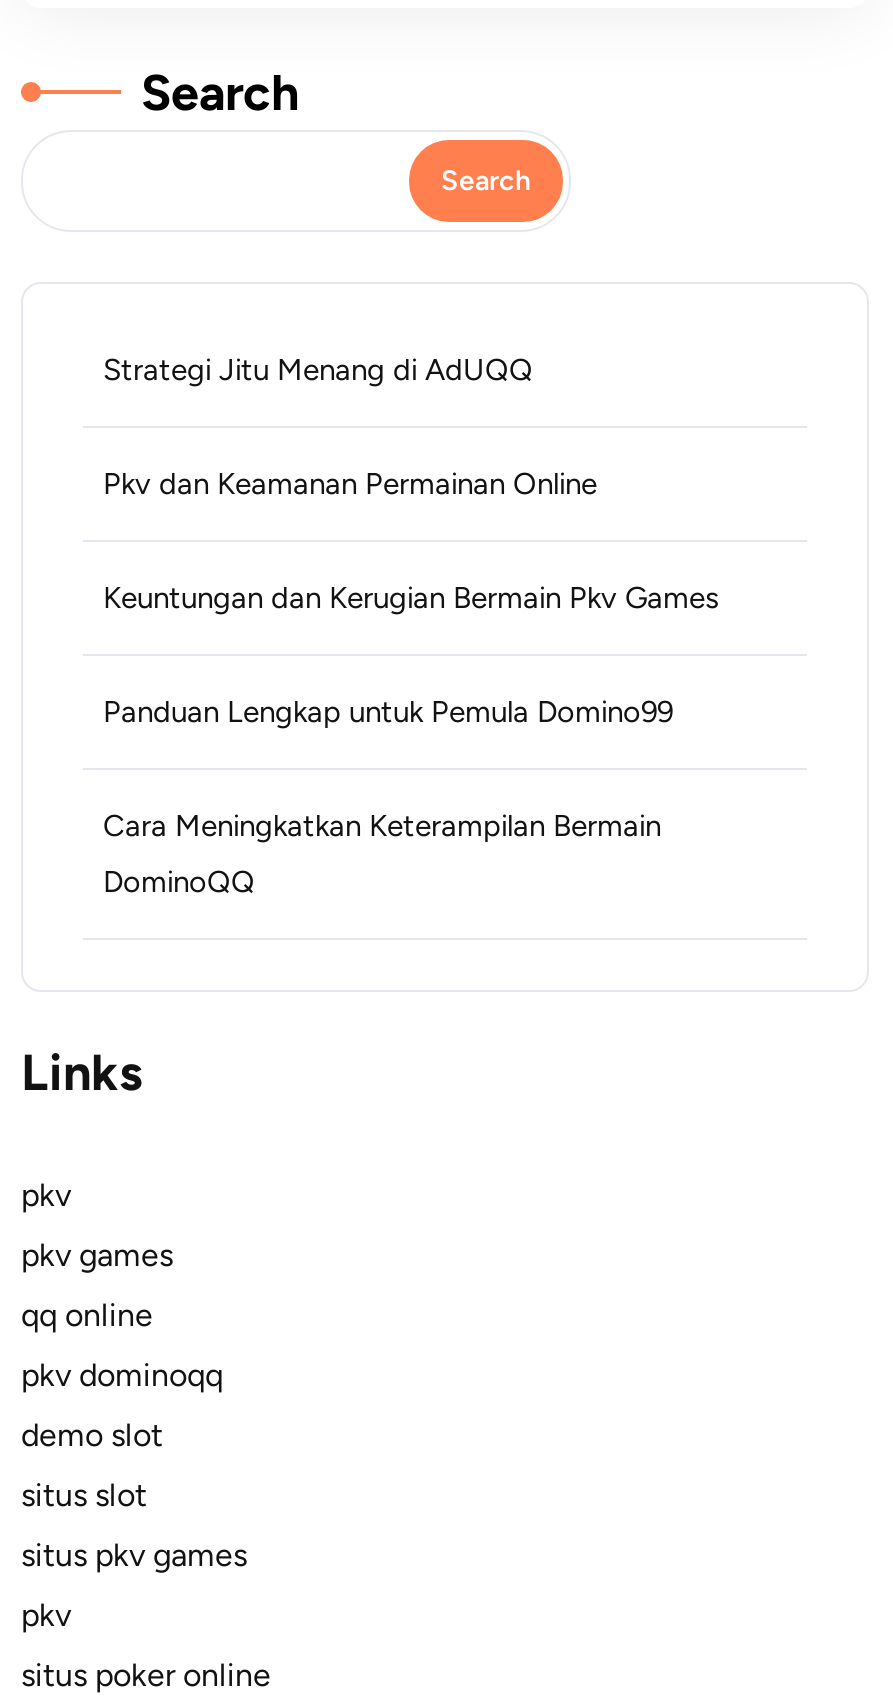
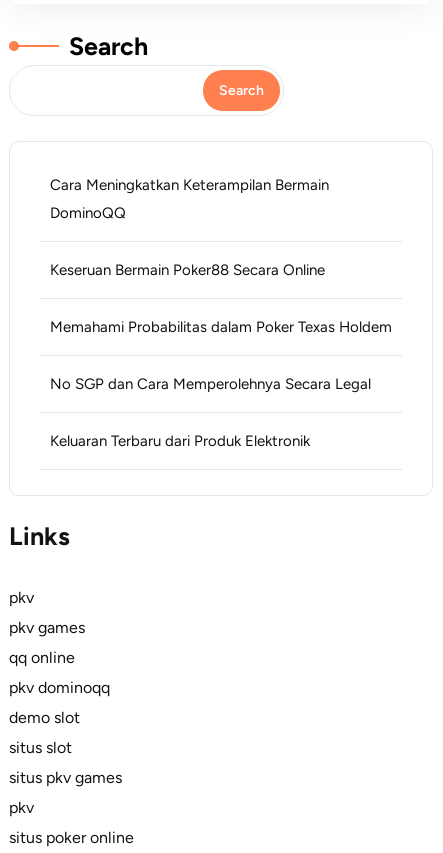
- Strategi Jitu Menang di AdUQQ
- Pkv dan Keamanan Permainan Online
- Keuntungan dan Kerugian Bermain Pkv Games
- Panduan Lengkap untuk Pemula Domino99

moved up: Cara Meningkatkan Keterampilan Bermain | DominoQQ

+ Keseruan Bermain Poker88 Secara Online
+ Memahami Probabilitas dalam Poker Texas Holdem
+ No SGP dan Cara Memperolehnya Secara Legal
+ Keluaran Terbaru dari Produk Elektronik
